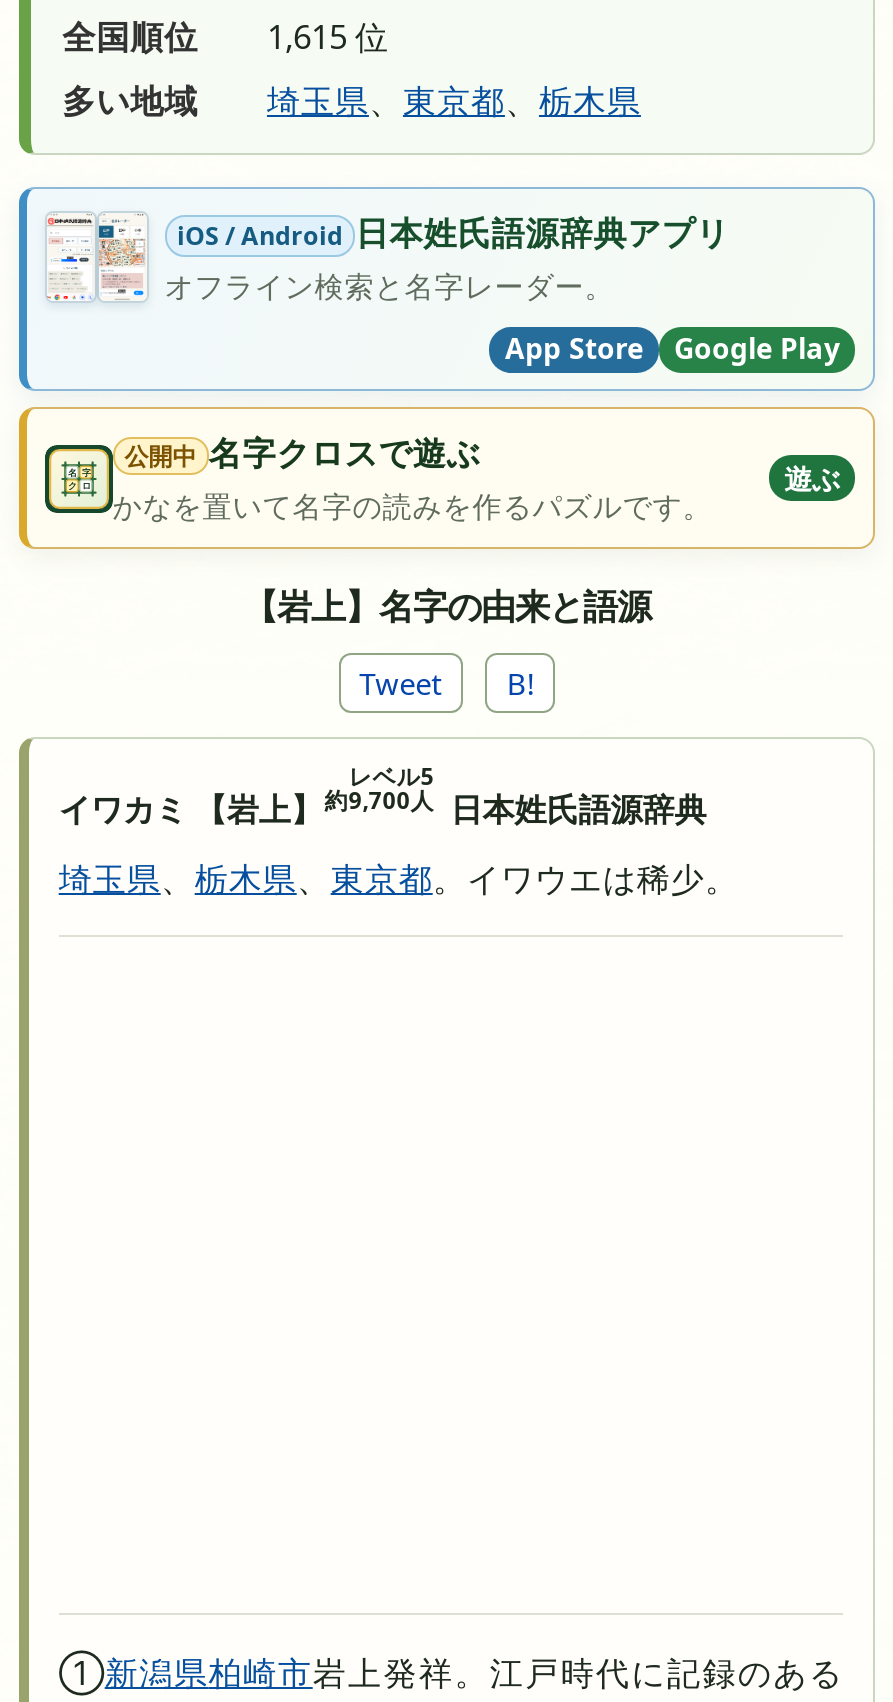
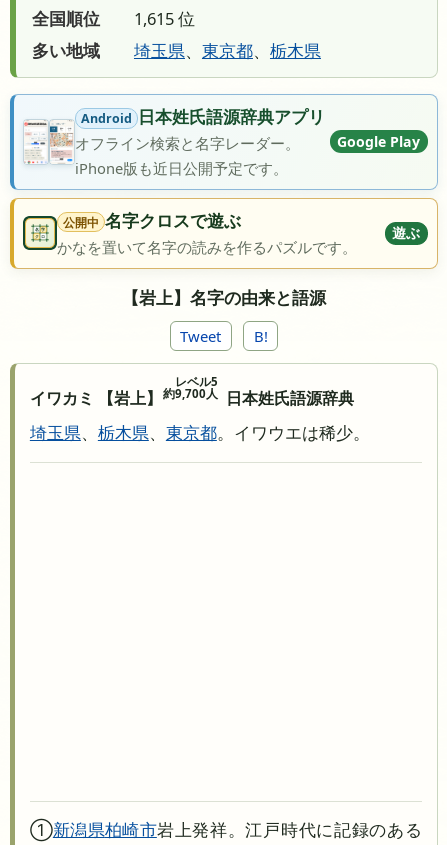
- [image]
- iOS / Android 日本姓氏語源辞典アプリ
+ [image]
+ Android 日本姓氏語源辞典アプリ

- App Store
+ iPhone版も近日公開予定です。

moved up: Google Play
